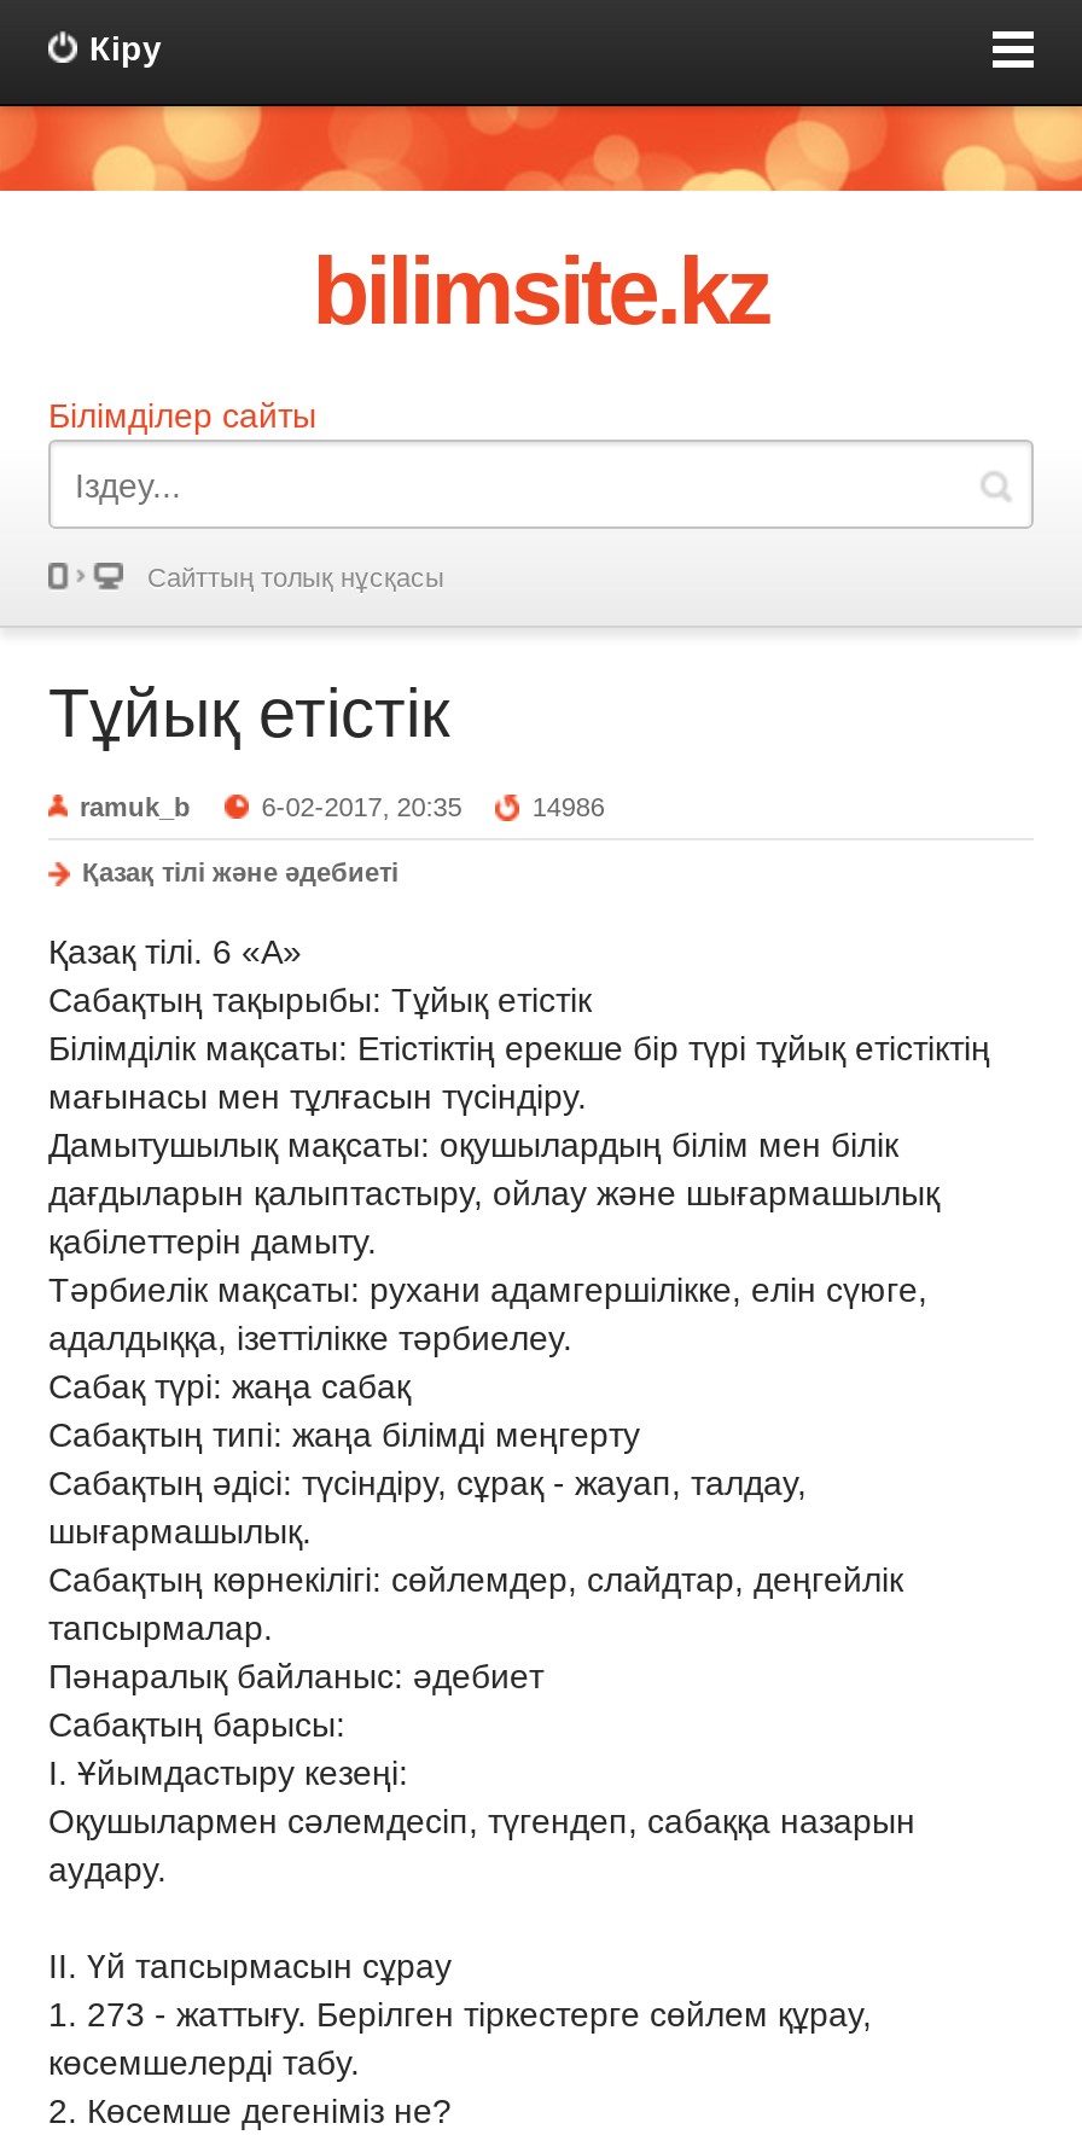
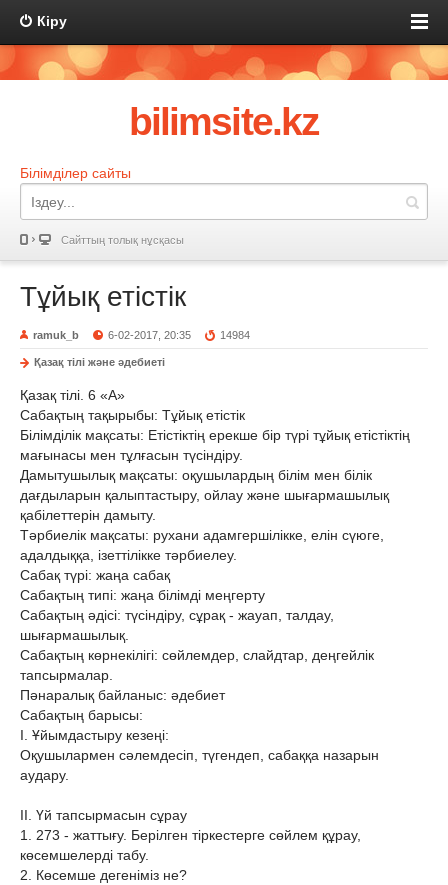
- 14986
+ 14984
